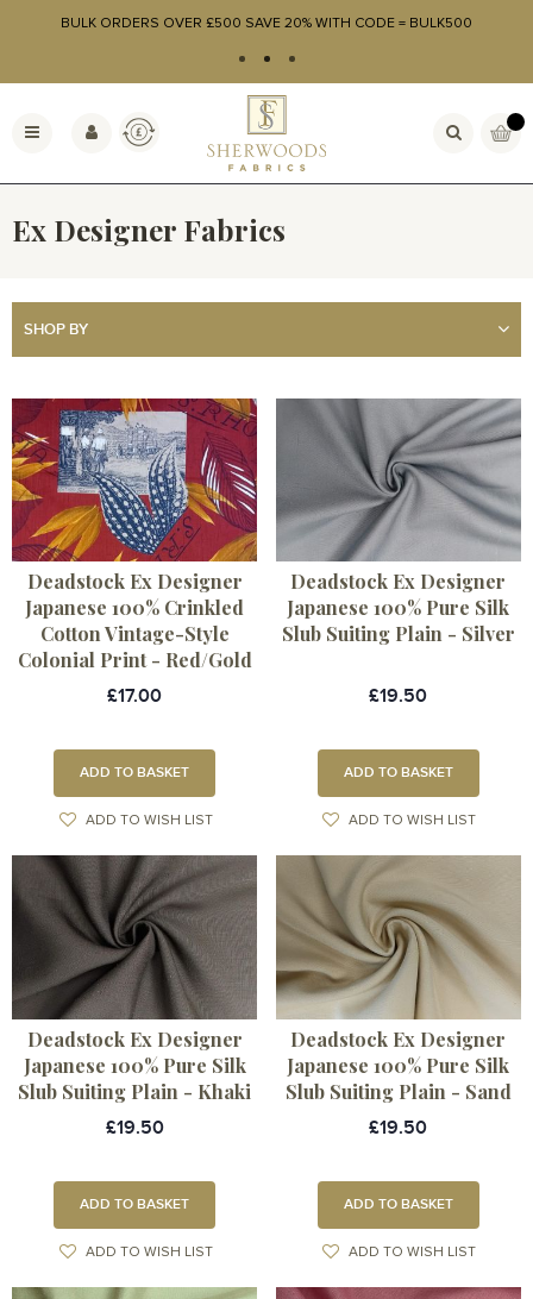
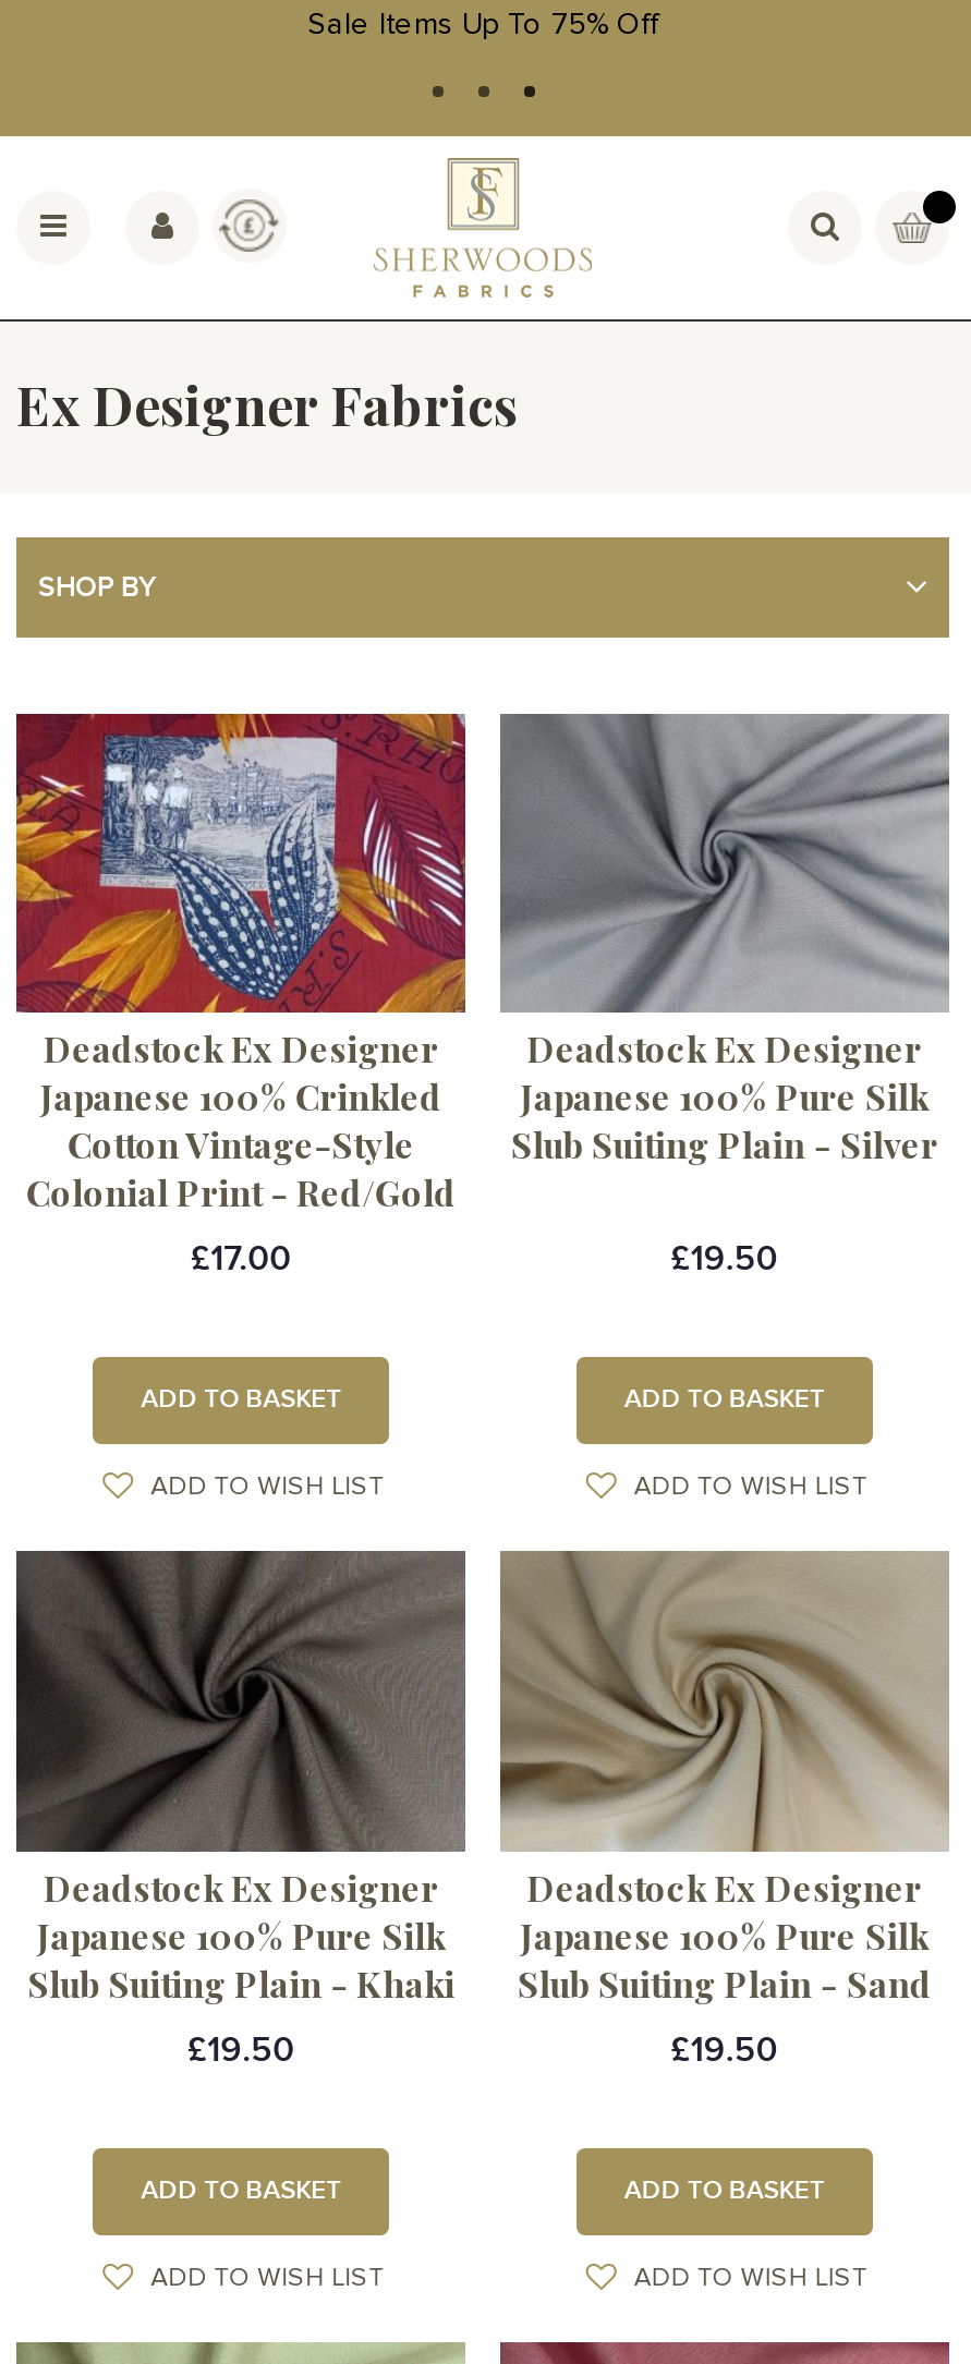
- BULK ORDERS OVER £500 SAVE 20% WITH CODE = BULK500
+ Sale Items Up To 75% Off
